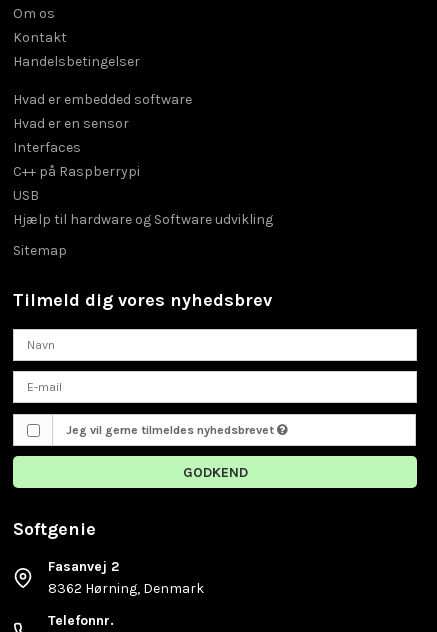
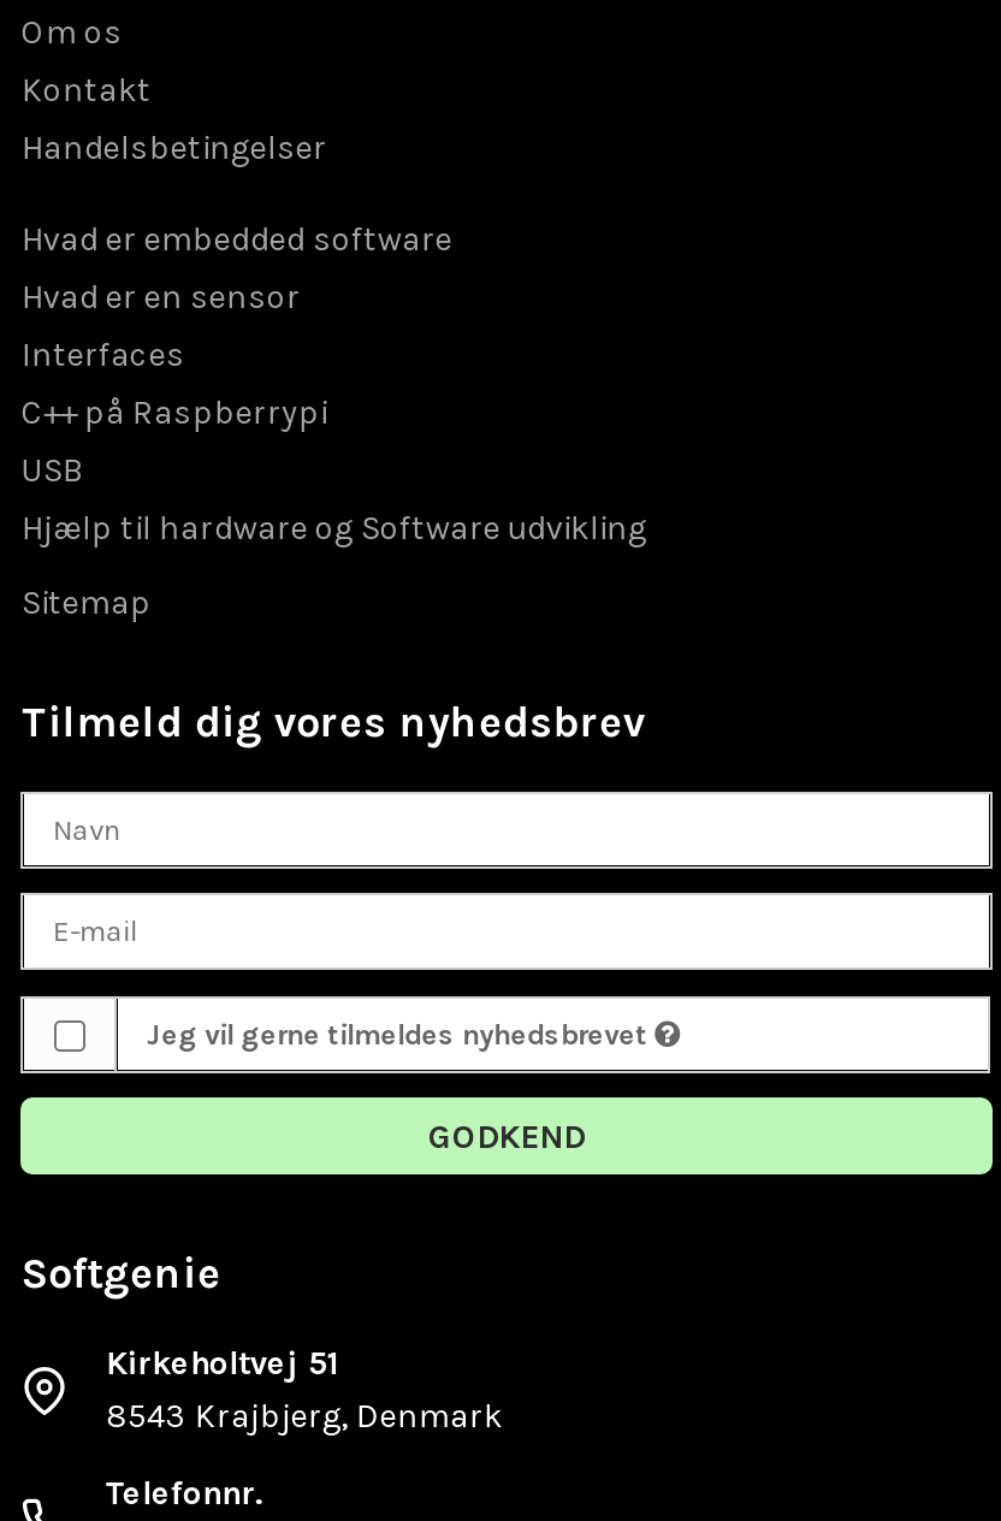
- Fasanvej 2
- 8362 Hørning, Denmark
+ Kirkeholtvej 51
+ 8543 Krajbjerg, Denmark
